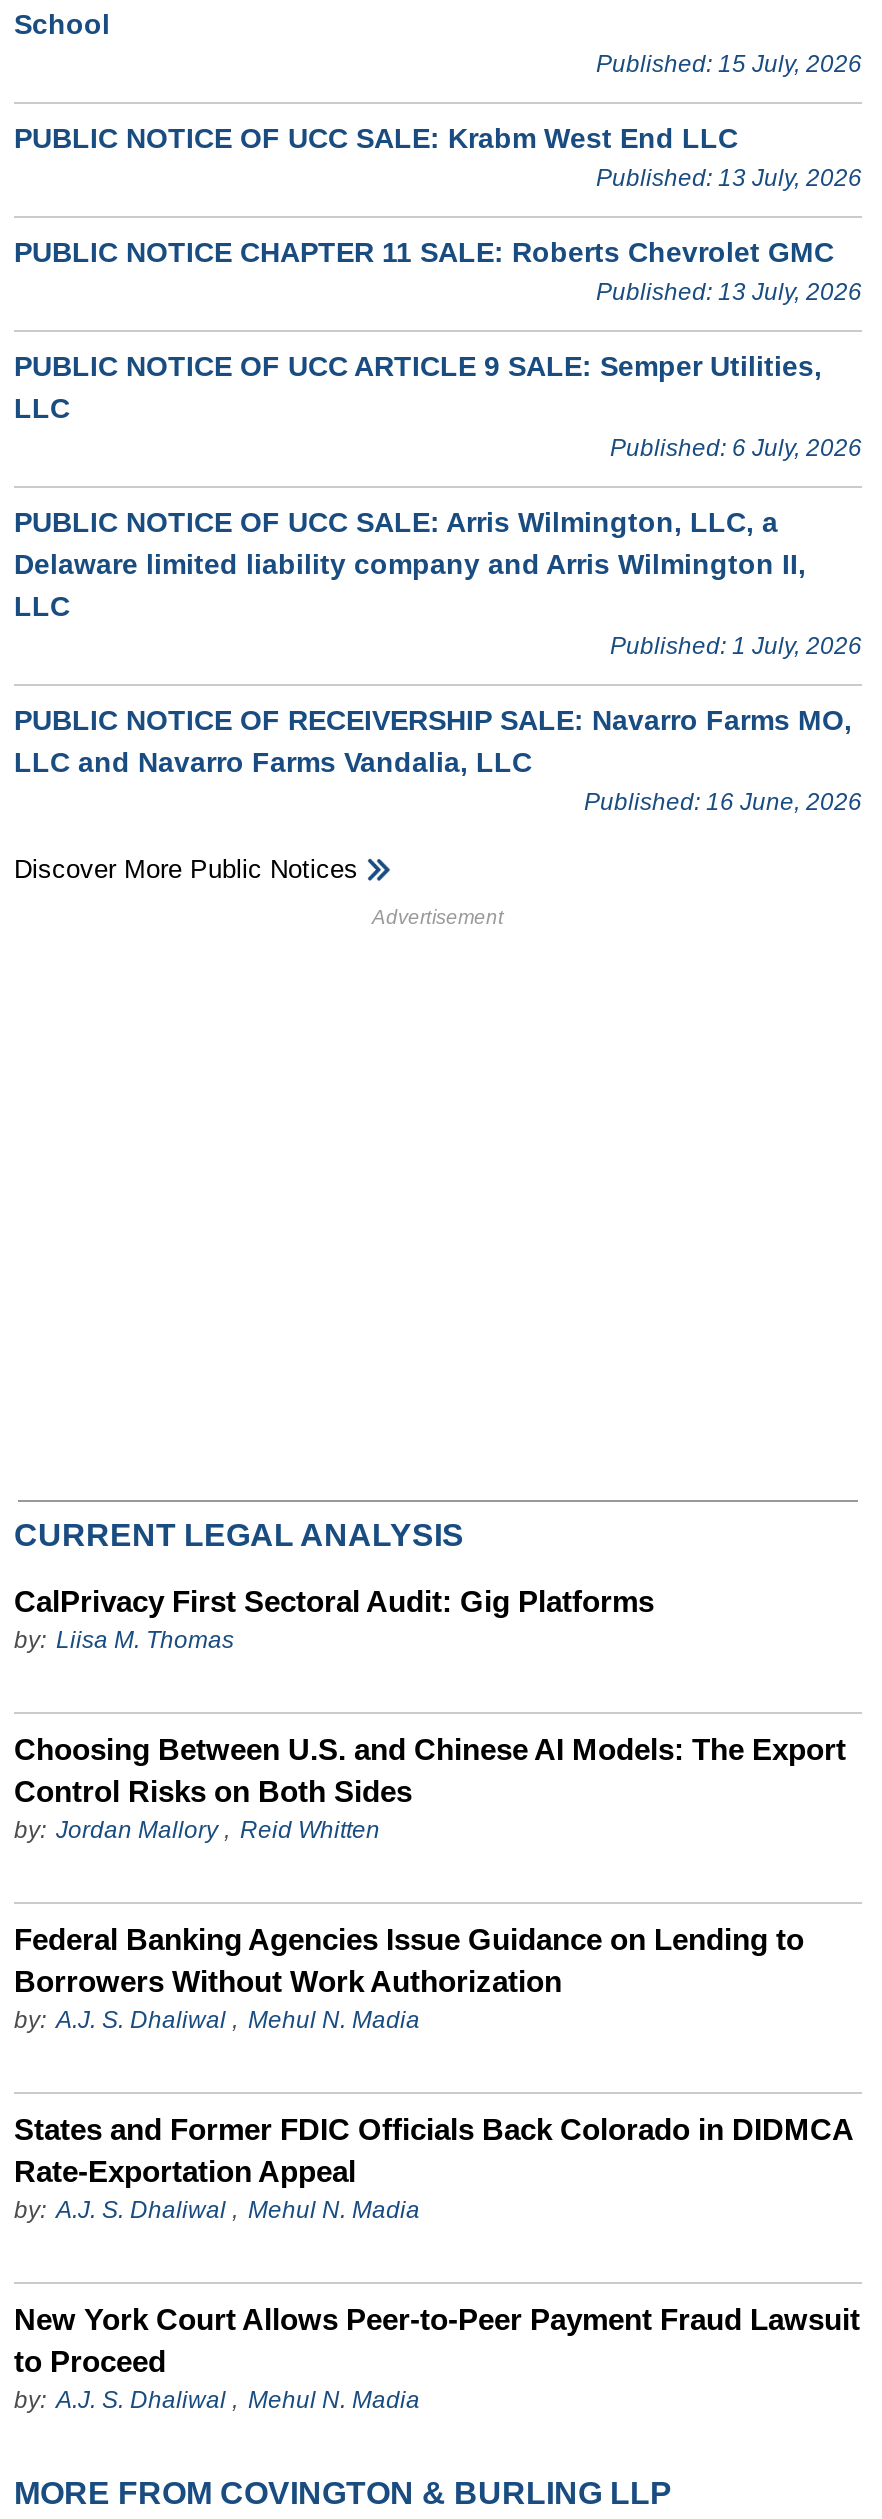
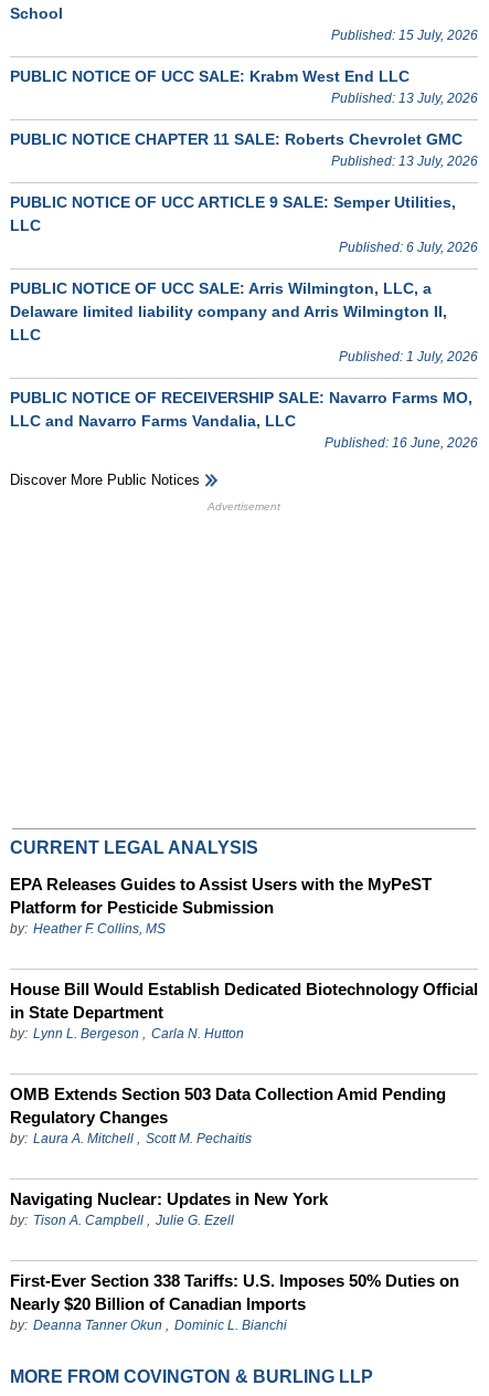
- CalPrivacy First Sectoral Audit: Gig Platforms
- by: Liisa M. Thomas
+ EPA Releases Guides to Assist Users with the MyPeST
+ Platform for Pesticide Submission
+ by: Heather F. Collins, MS

- Choosing Between U.S. and Chinese AI Models: The Export
- Control Risks on Both Sides
- by: Jordan Mallory, Reid Whitten
+ House Bill Would Establish Dedicated Biotechnology Official
+ in State Department
+ by: Lynn L. Bergeson, Carla N. Hutton

- Federal Banking Agencies Issue Guidance on Lending to
- Borrowers Without Work Authorization
- by: A.J. S. Dhaliwal, Mehul N. Madia
+ OMB Extends Section 503 Data Collection Amid Pending
+ Regulatory Changes
+ by: Laura A. Mitchell, Scott M. Pechaitis

- States and Former FDIC Officials Back Colorado in DIDMCA
- Rate-Exportation Appeal
- by: A.J. S. Dhaliwal, Mehul N. Madia
+ Navigating Nuclear: Updates in New York
+ by: Tison A. Campbell, Julie G. Ezell

- New York Court Allows Peer-to-Peer Payment Fraud Lawsuit
- to Proceed
- by: A.J. S. Dhaliwal, Mehul N. Madia
+ First-Ever Section 338 Tariffs: U.S. Imposes 50% Duties on
+ Nearly $20 Billion of Canadian Imports
+ by: Deanna Tanner Okun, Dominic L. Bianchi
